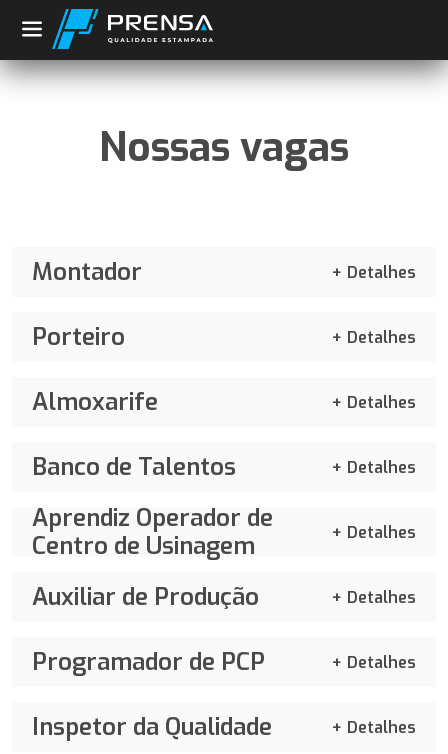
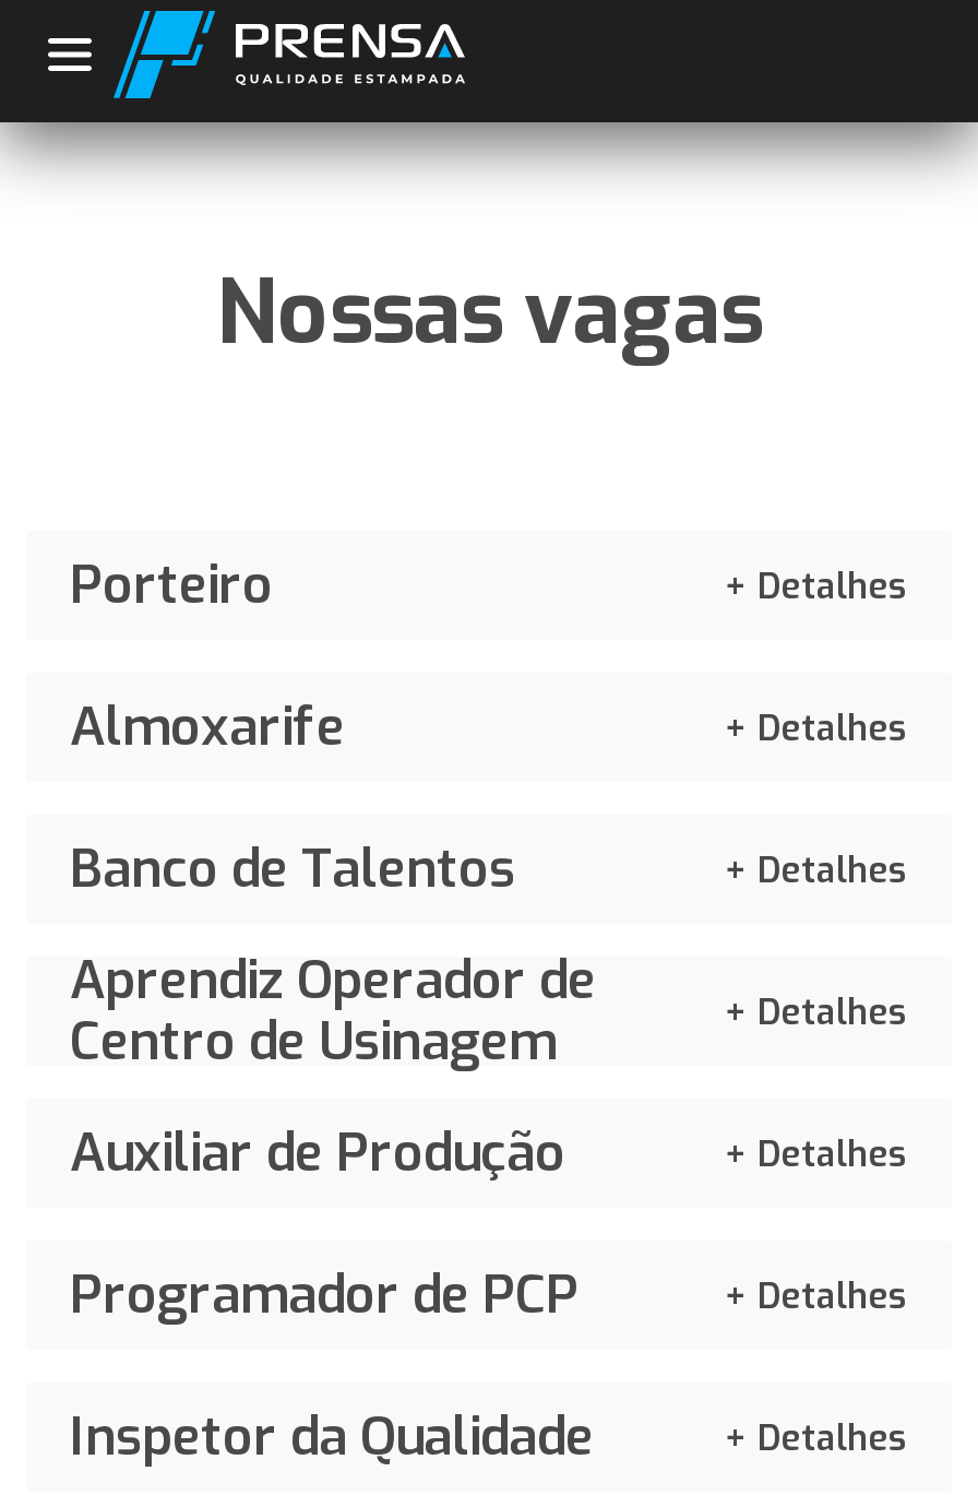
- Montador
- Detalhes
